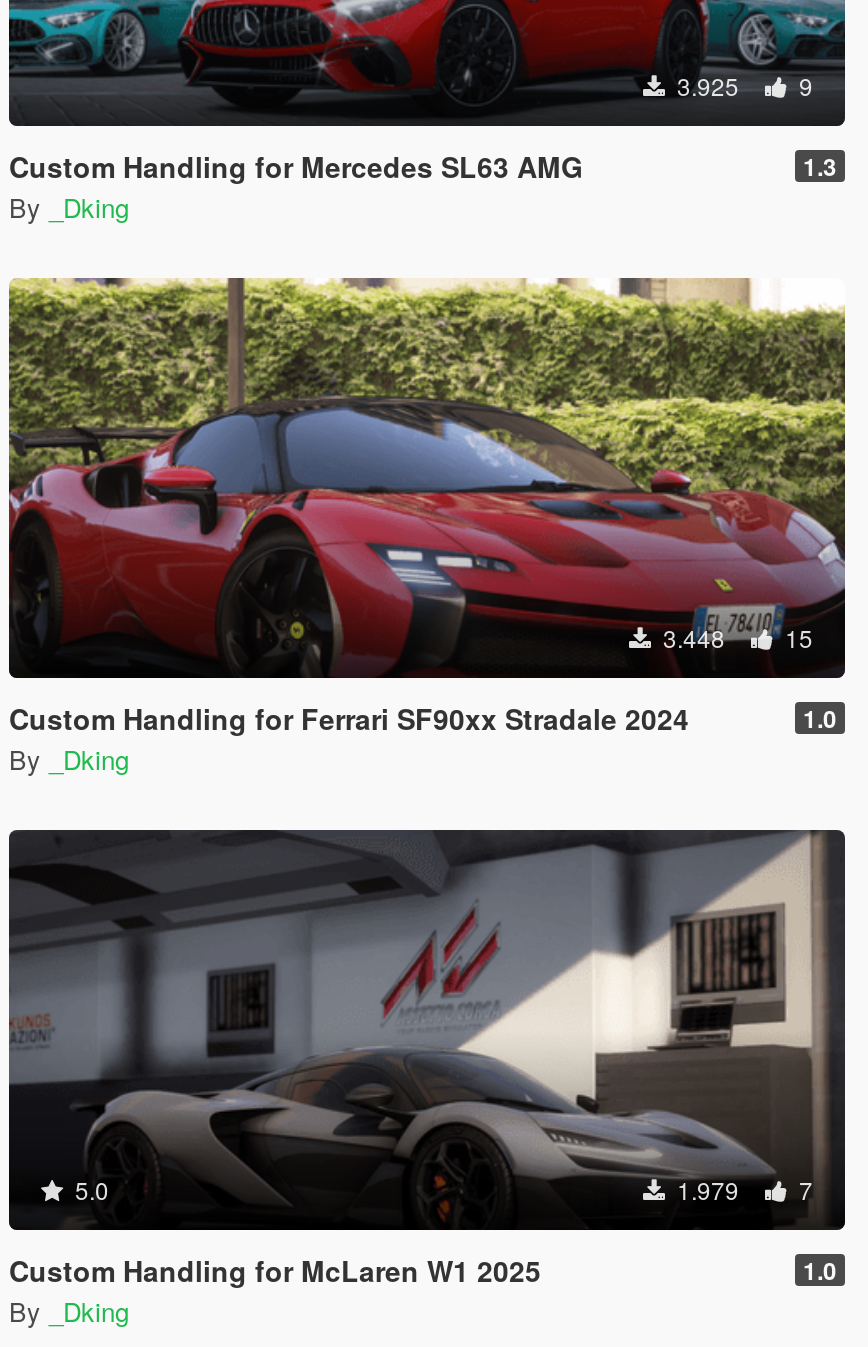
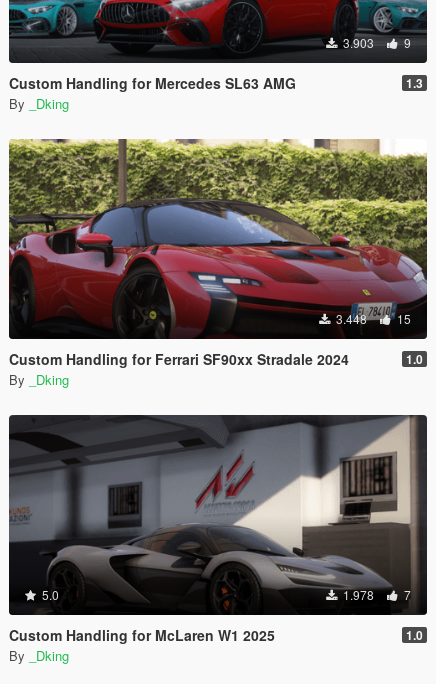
- 3.925 9
+ 3.903 9

- 1.979 7
+ 1.978 7
